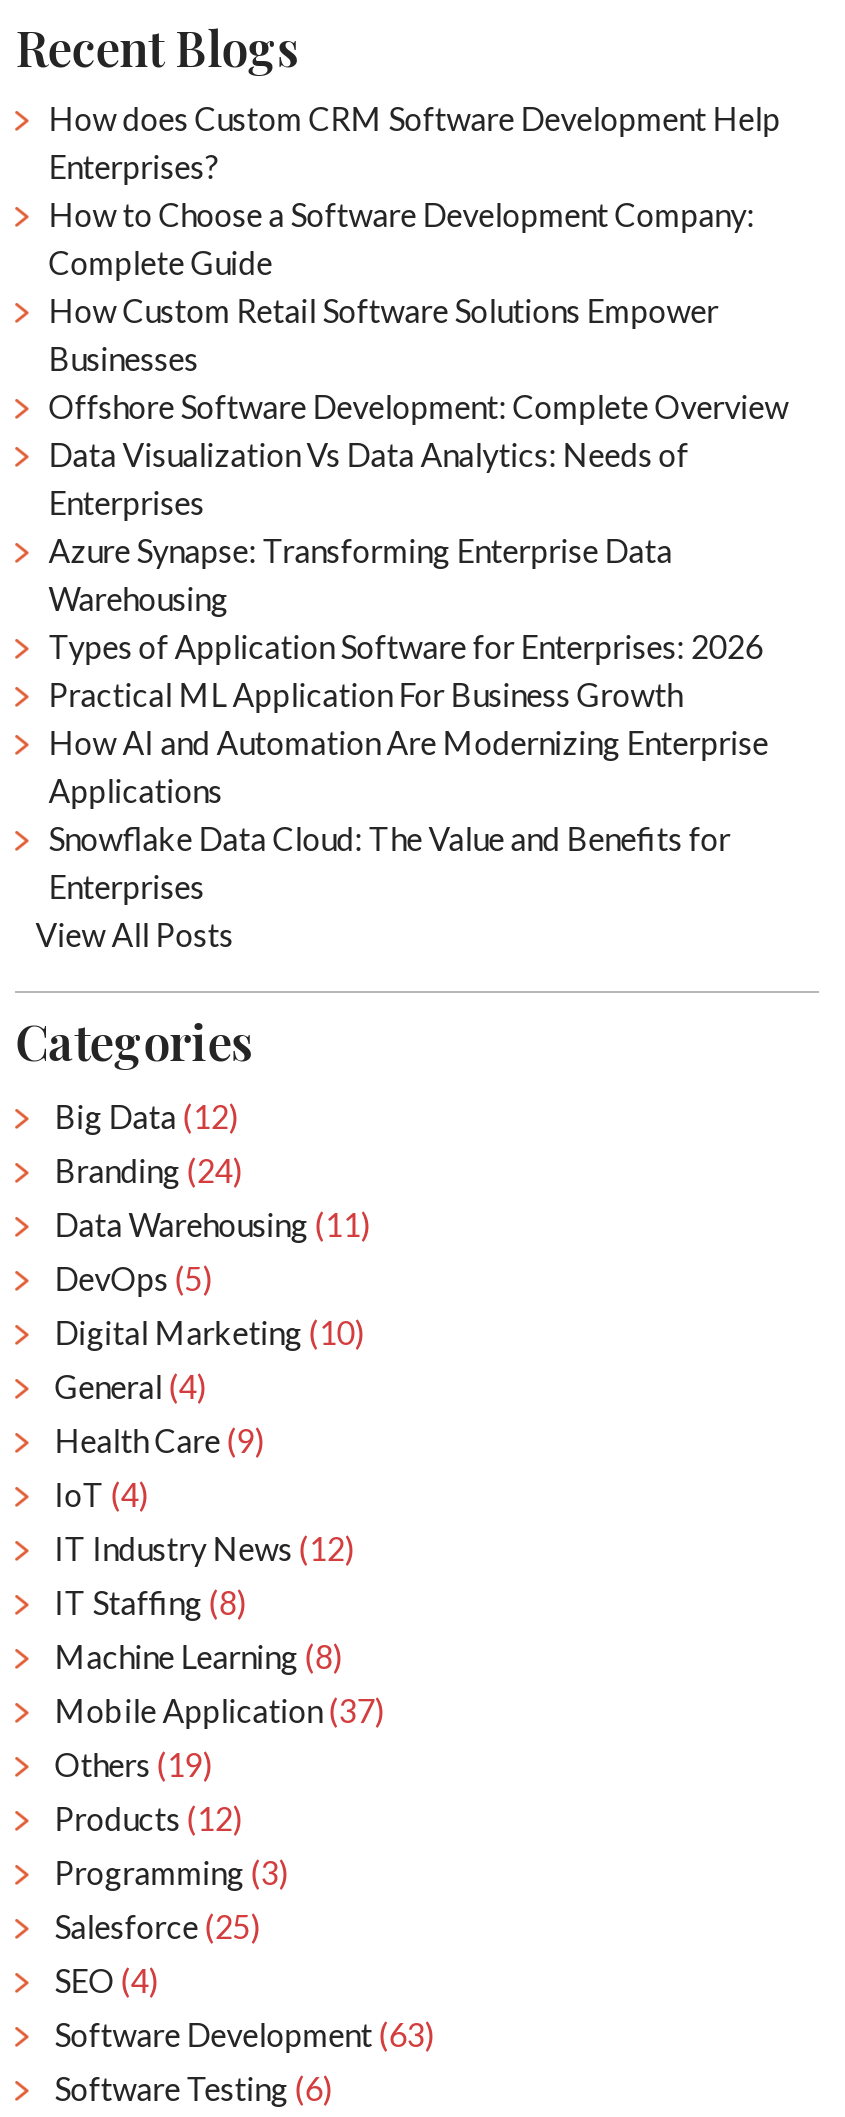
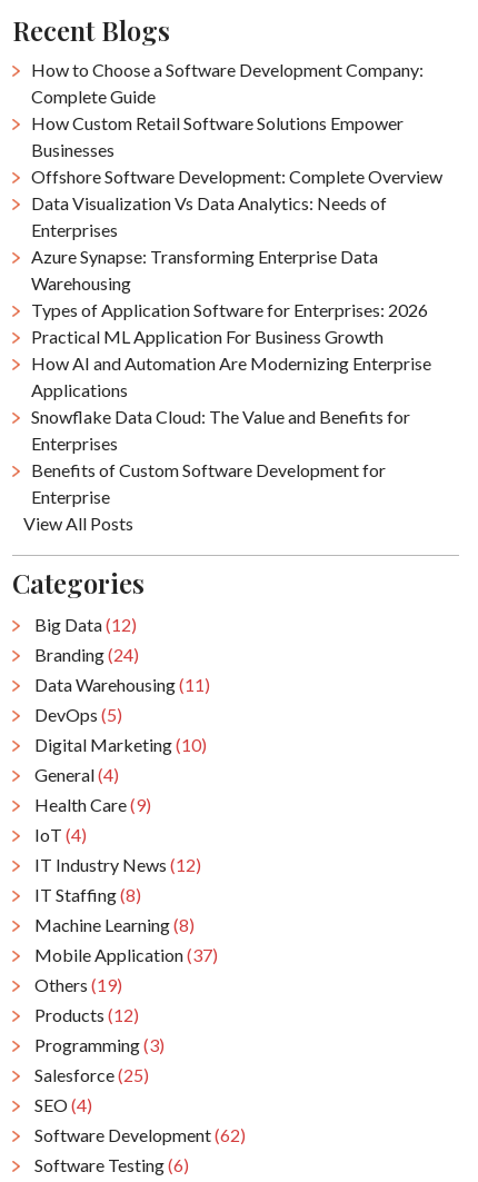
- How does Custom CRM Software Development Help
- Enterprises?

moved up: How to Choose a Software Development Company: | Complete Guide | How Custom Retail Software Solutions Empower | ... | Snowflake Data Cloud: The Value and Benefits for | Enterprises

+ Benefits of Custom Software Development for
+ Enterprise

- Software Development (63)
+ Software Development (62)
